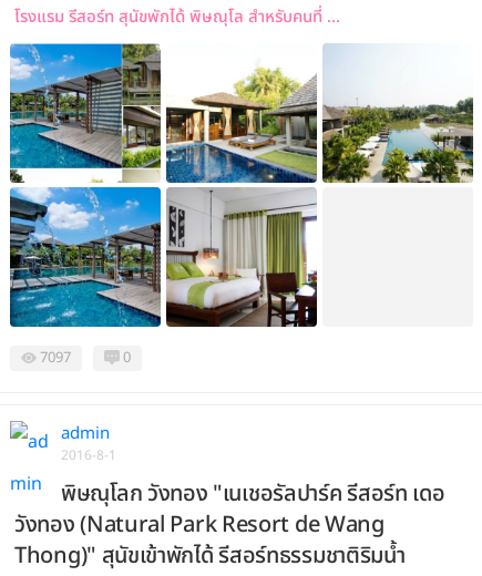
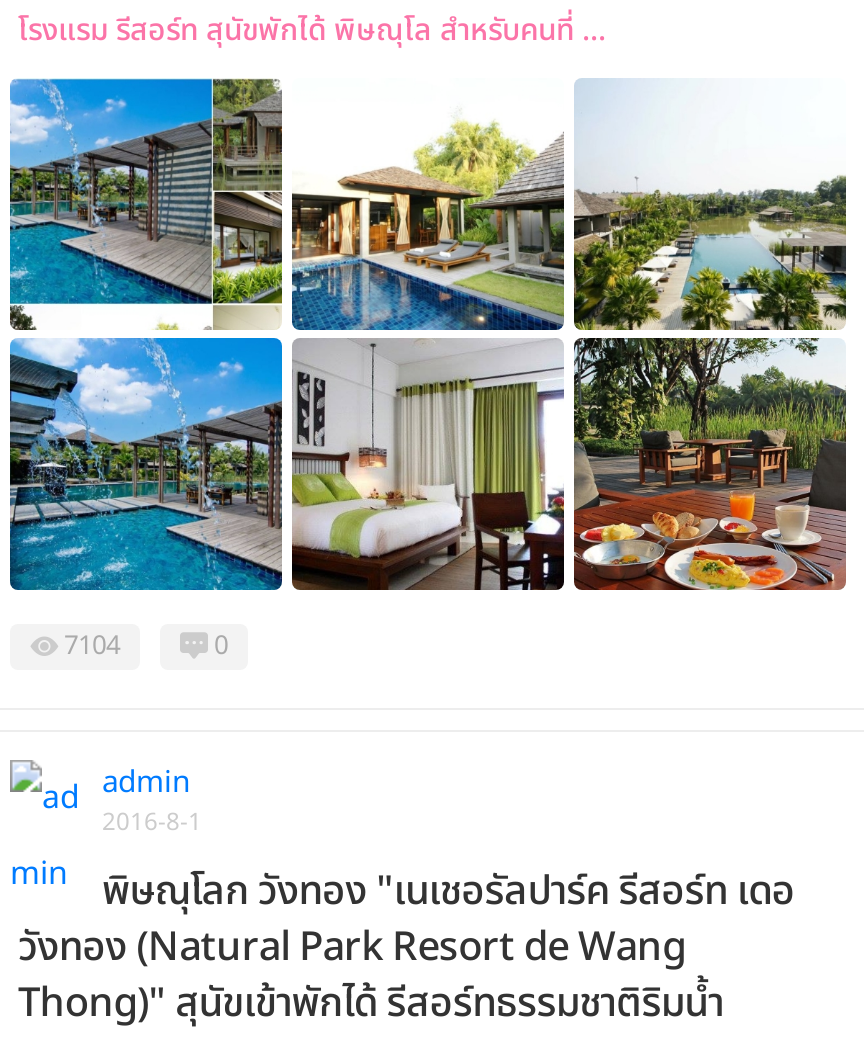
+ [image]

- 7097
+ 7104
